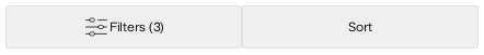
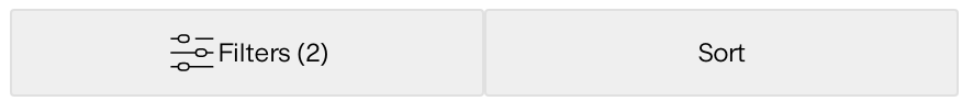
- Filters (3)
+ Filters (2)
